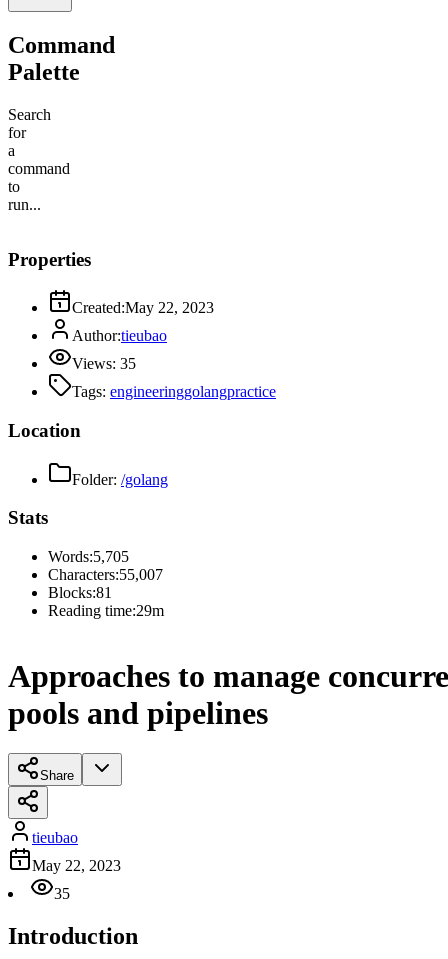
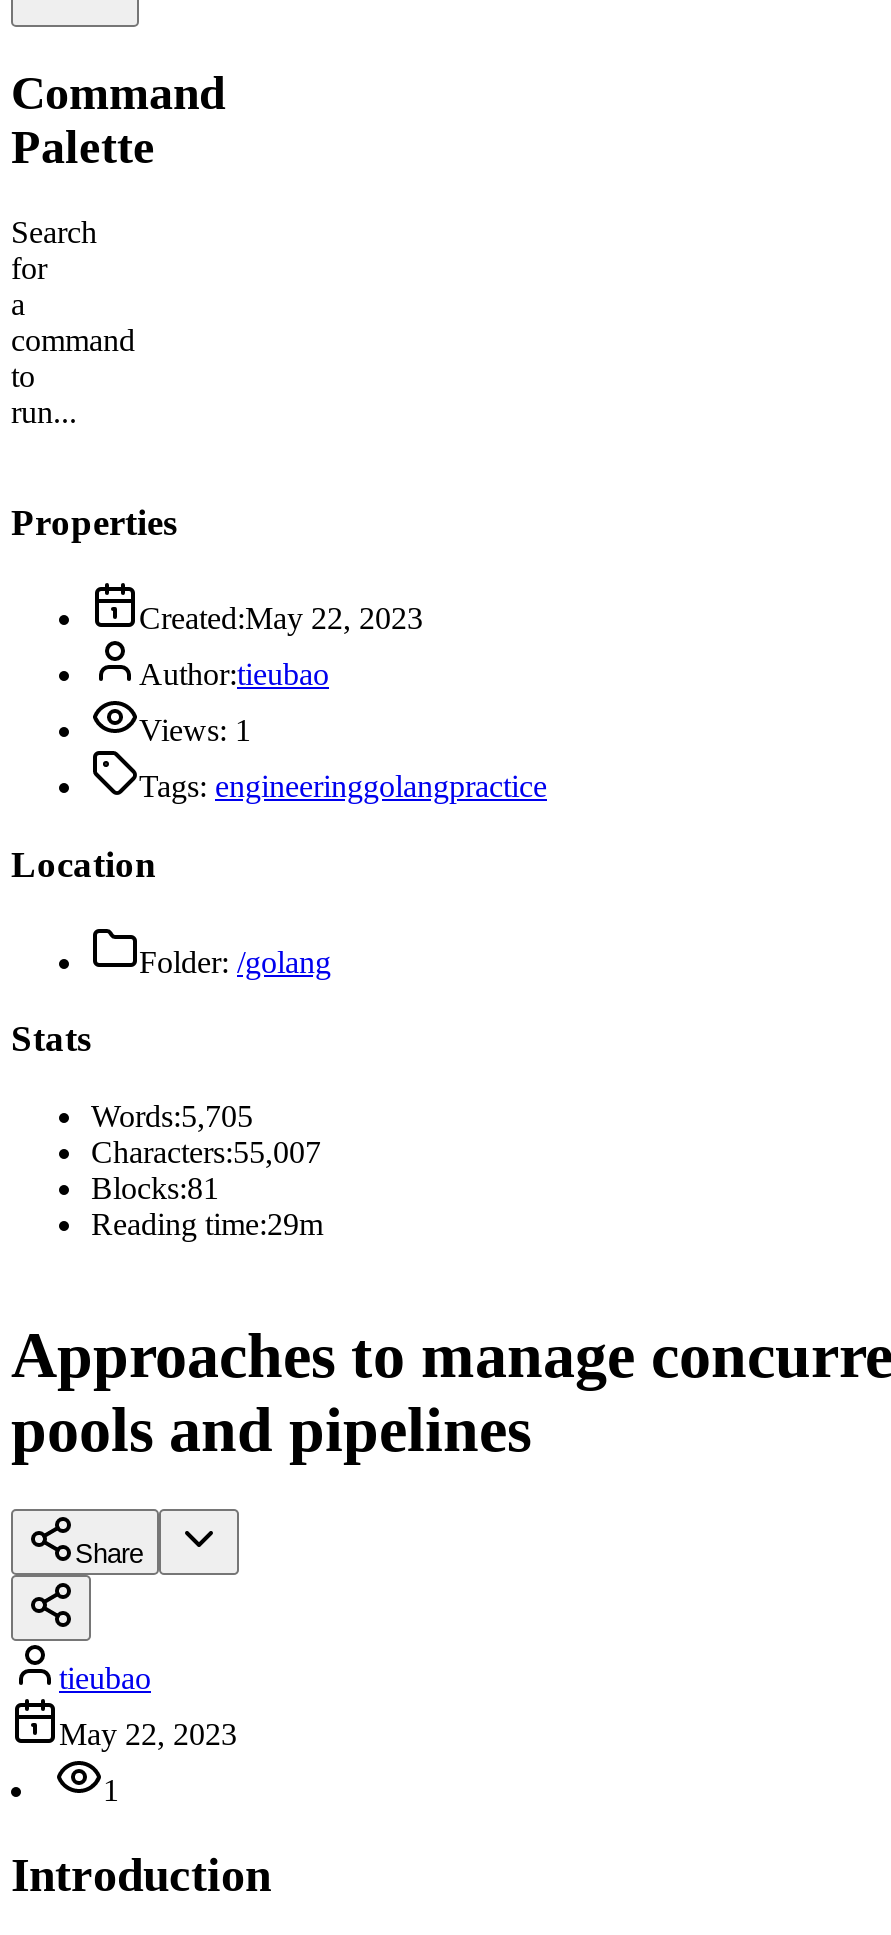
- Views: 35
+ Views: 1

- 35
+ 1
